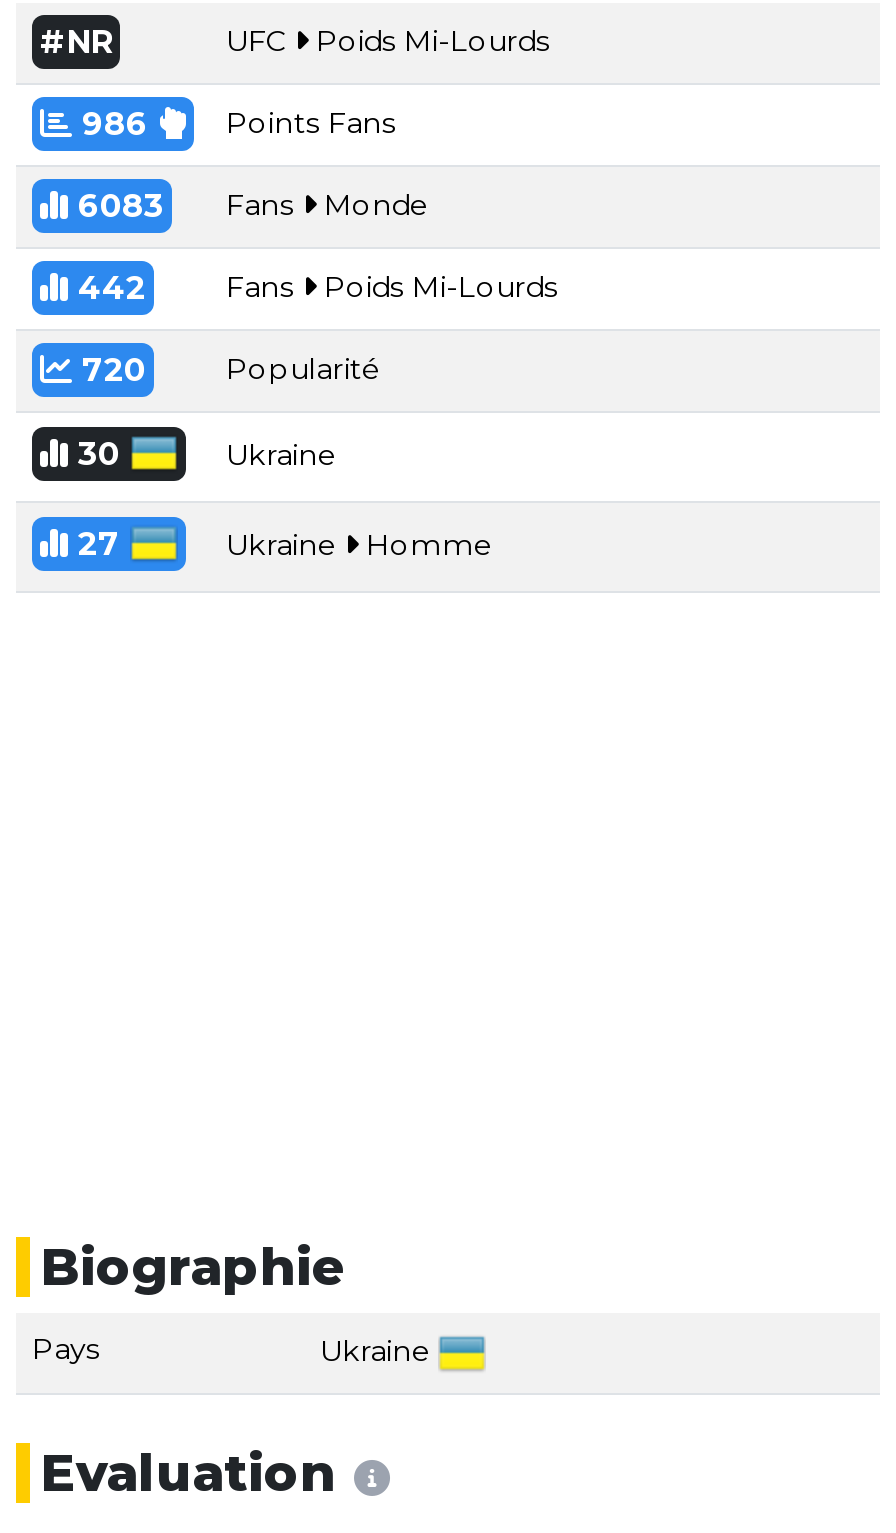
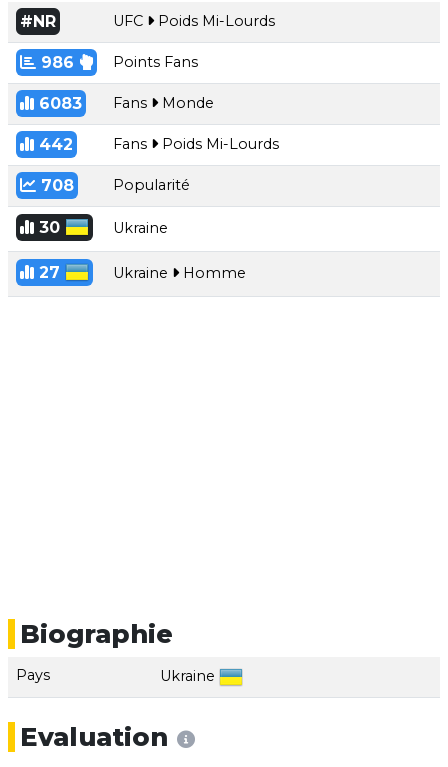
- 720
+ 708
